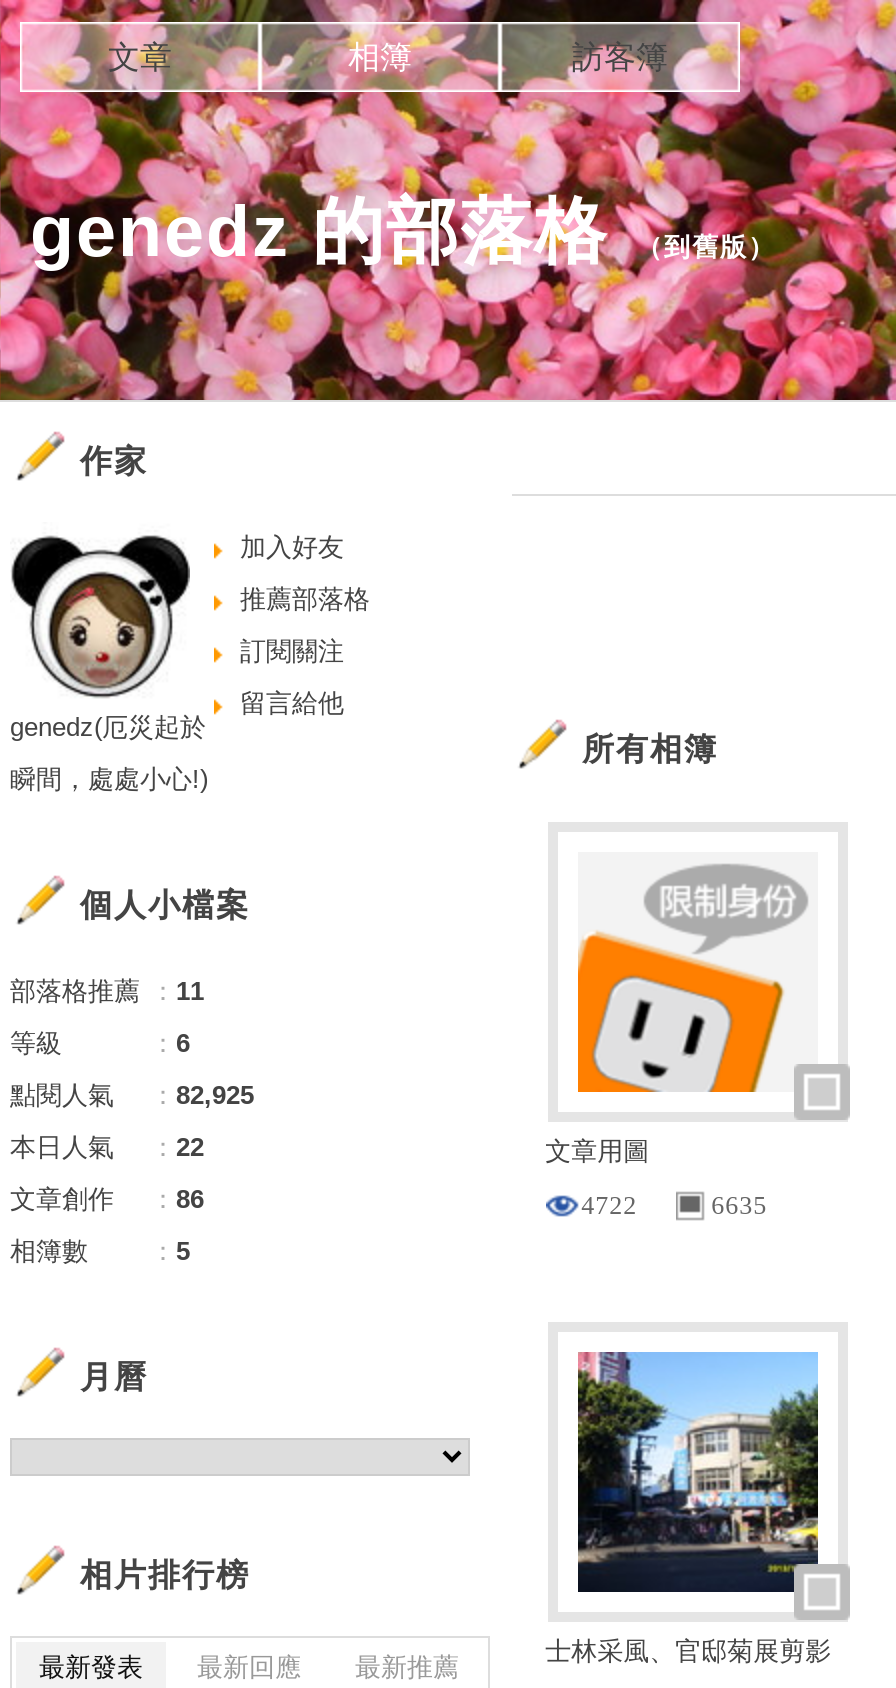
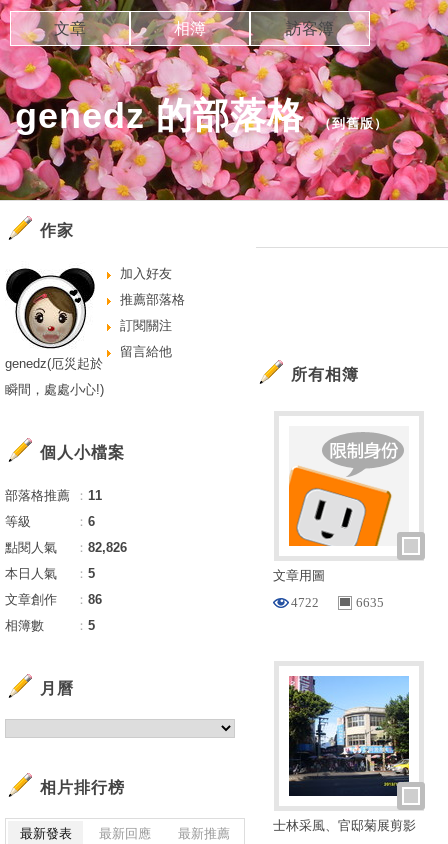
- 點閱人氣 ：82,925
+ 點閱人氣 ：82,826

- 本日人氣 ：22
+ 本日人氣 ：5
